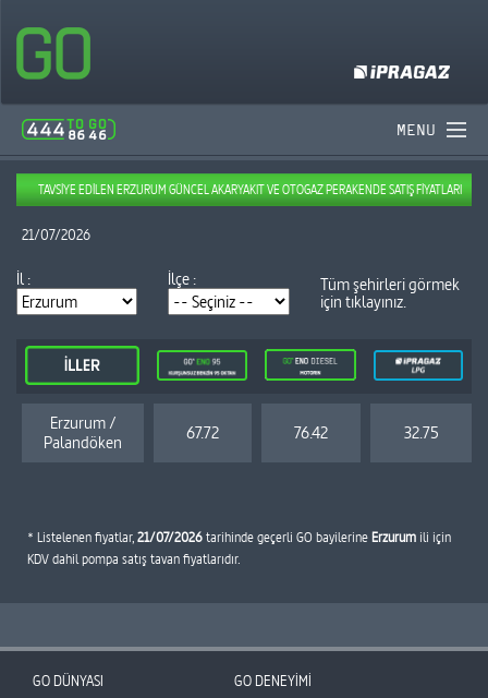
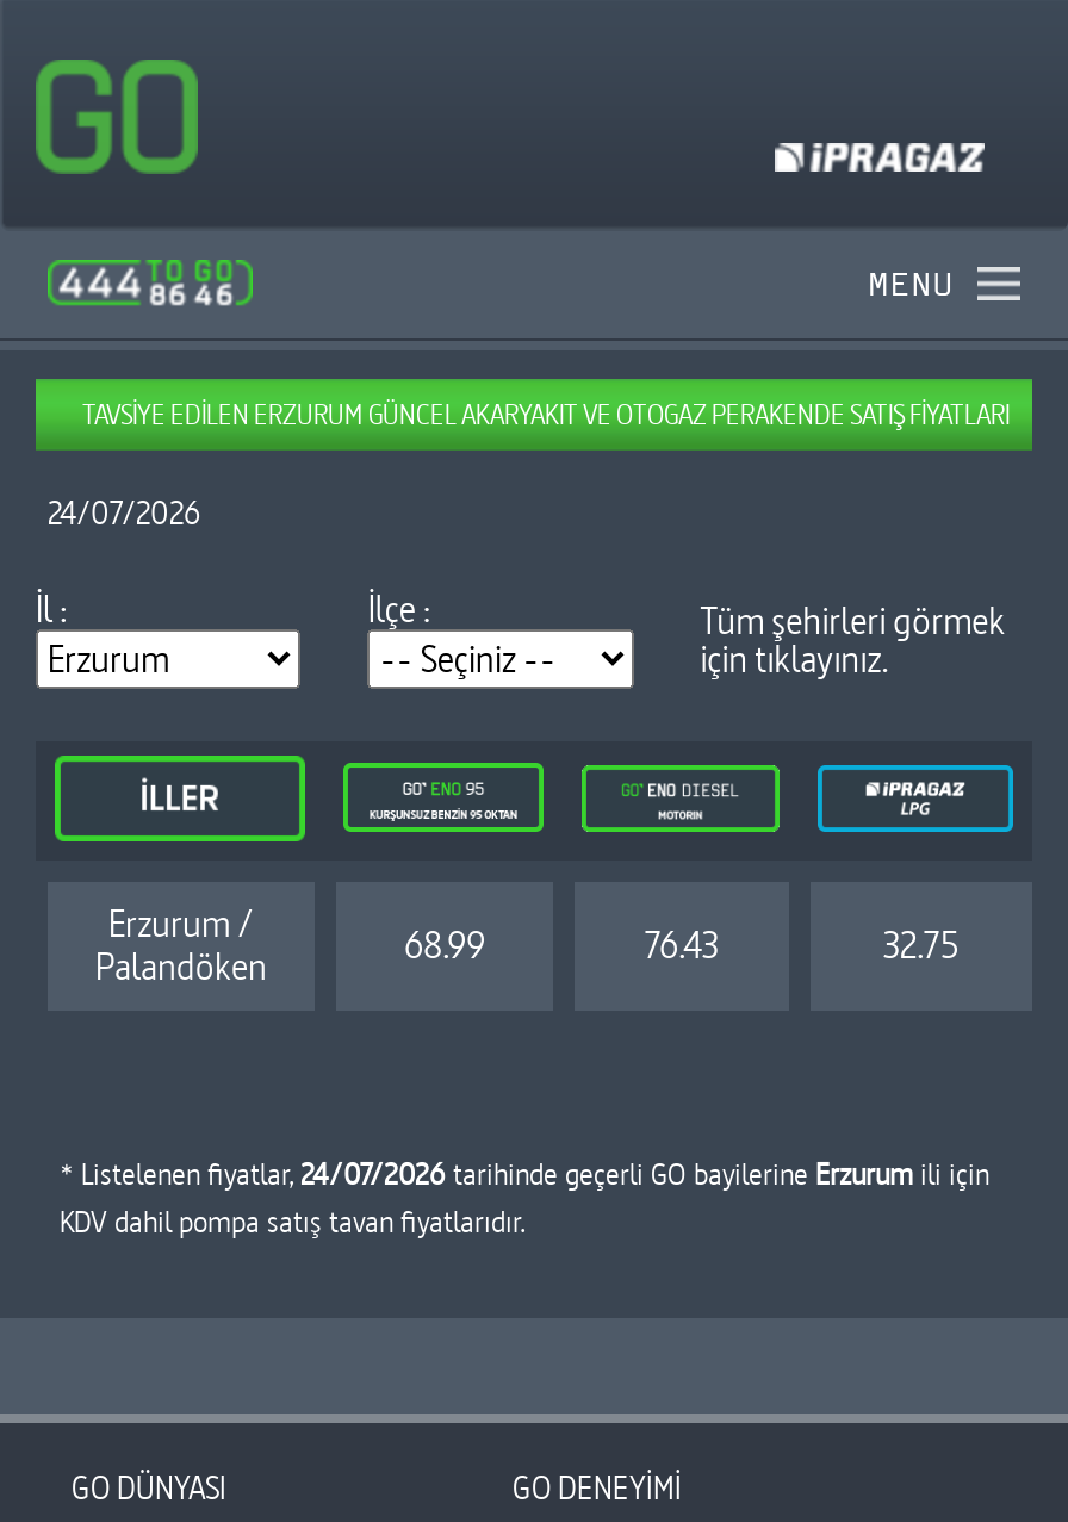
- 21/07/2026
+ 24/07/2026

- 67.72
+ 68.99

- 76.42
+ 76.43

- * Listelenen fiyatlar, 21/07/2026 tarihinde geçerli GO bayilerine Erzurum ili için
+ * Listelenen fiyatlar, 24/07/2026 tarihinde geçerli GO bayilerine Erzurum ili için
